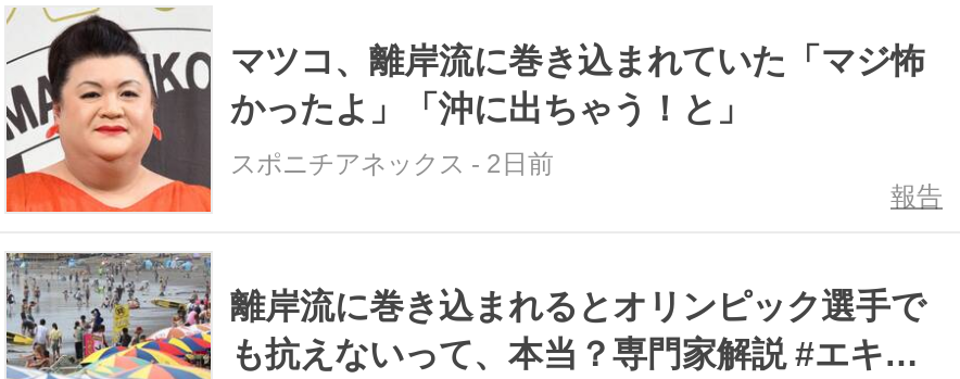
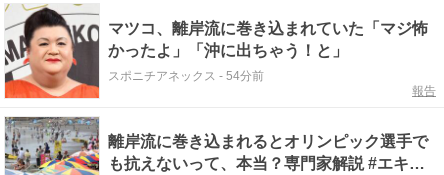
- スポニチアネックス- 2日前
+ スポニチアネックス- 54分前
